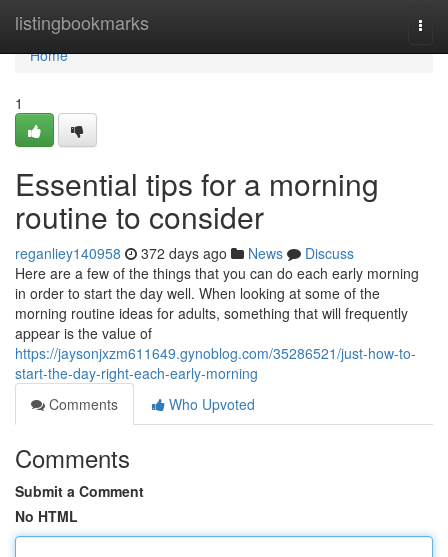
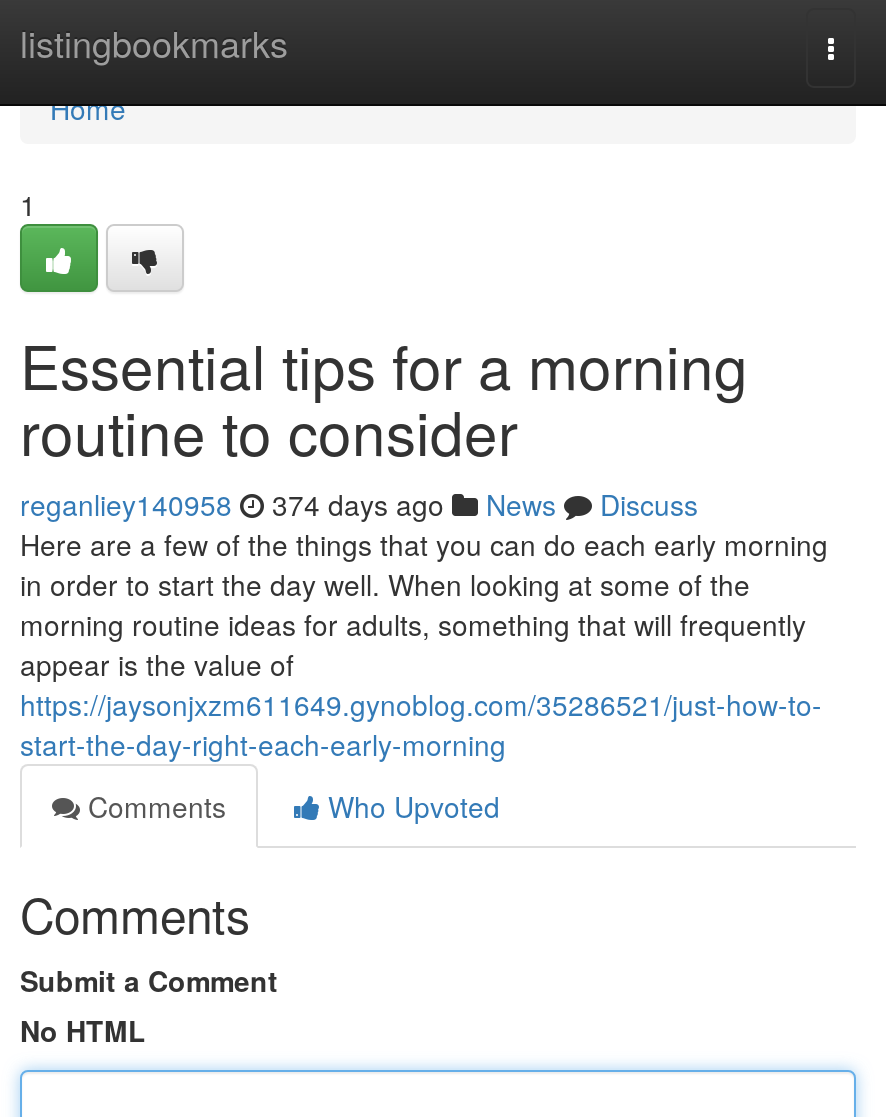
- reganliey140958 372 days ago News Discuss
+ reganliey140958 374 days ago News Discuss
